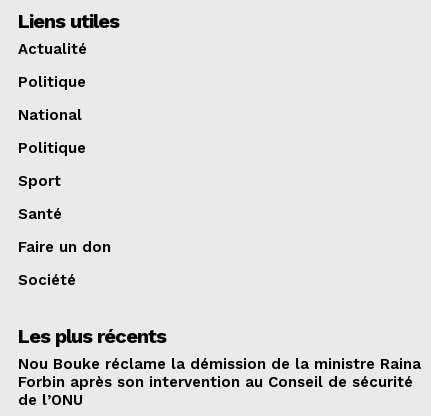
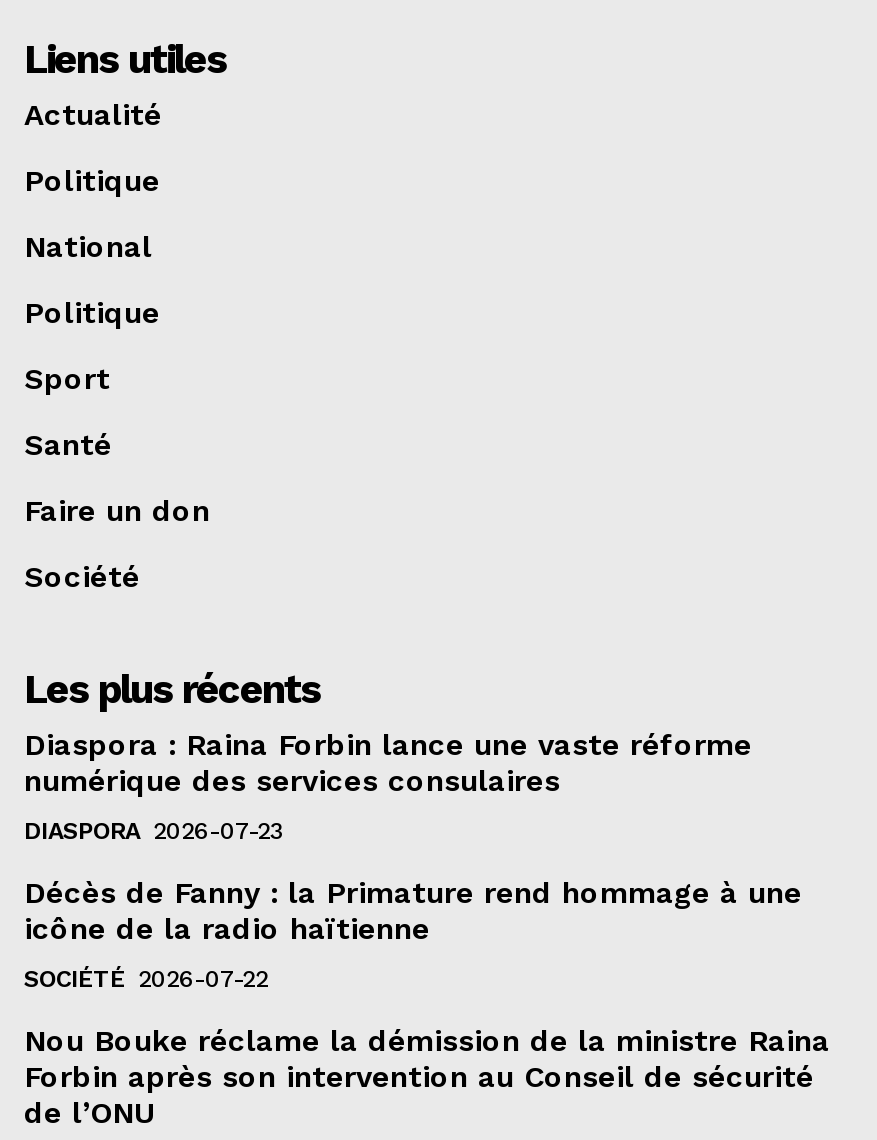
+ Diaspora : Raina Forbin lance une vaste réforme
+ numérique des services consulaires
+ DIASPORA 2026-07-23
+ Décès de Fanny : la Primature rend hommage à une
+ icône de la radio haïtienne
+ SOCIÉTÉ 2026-07-22
